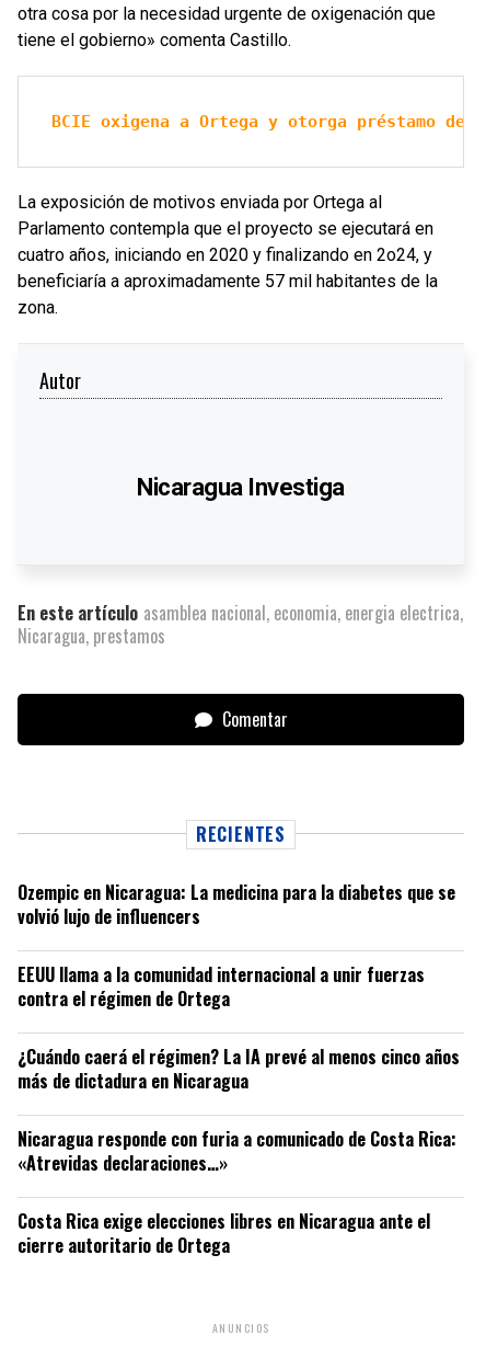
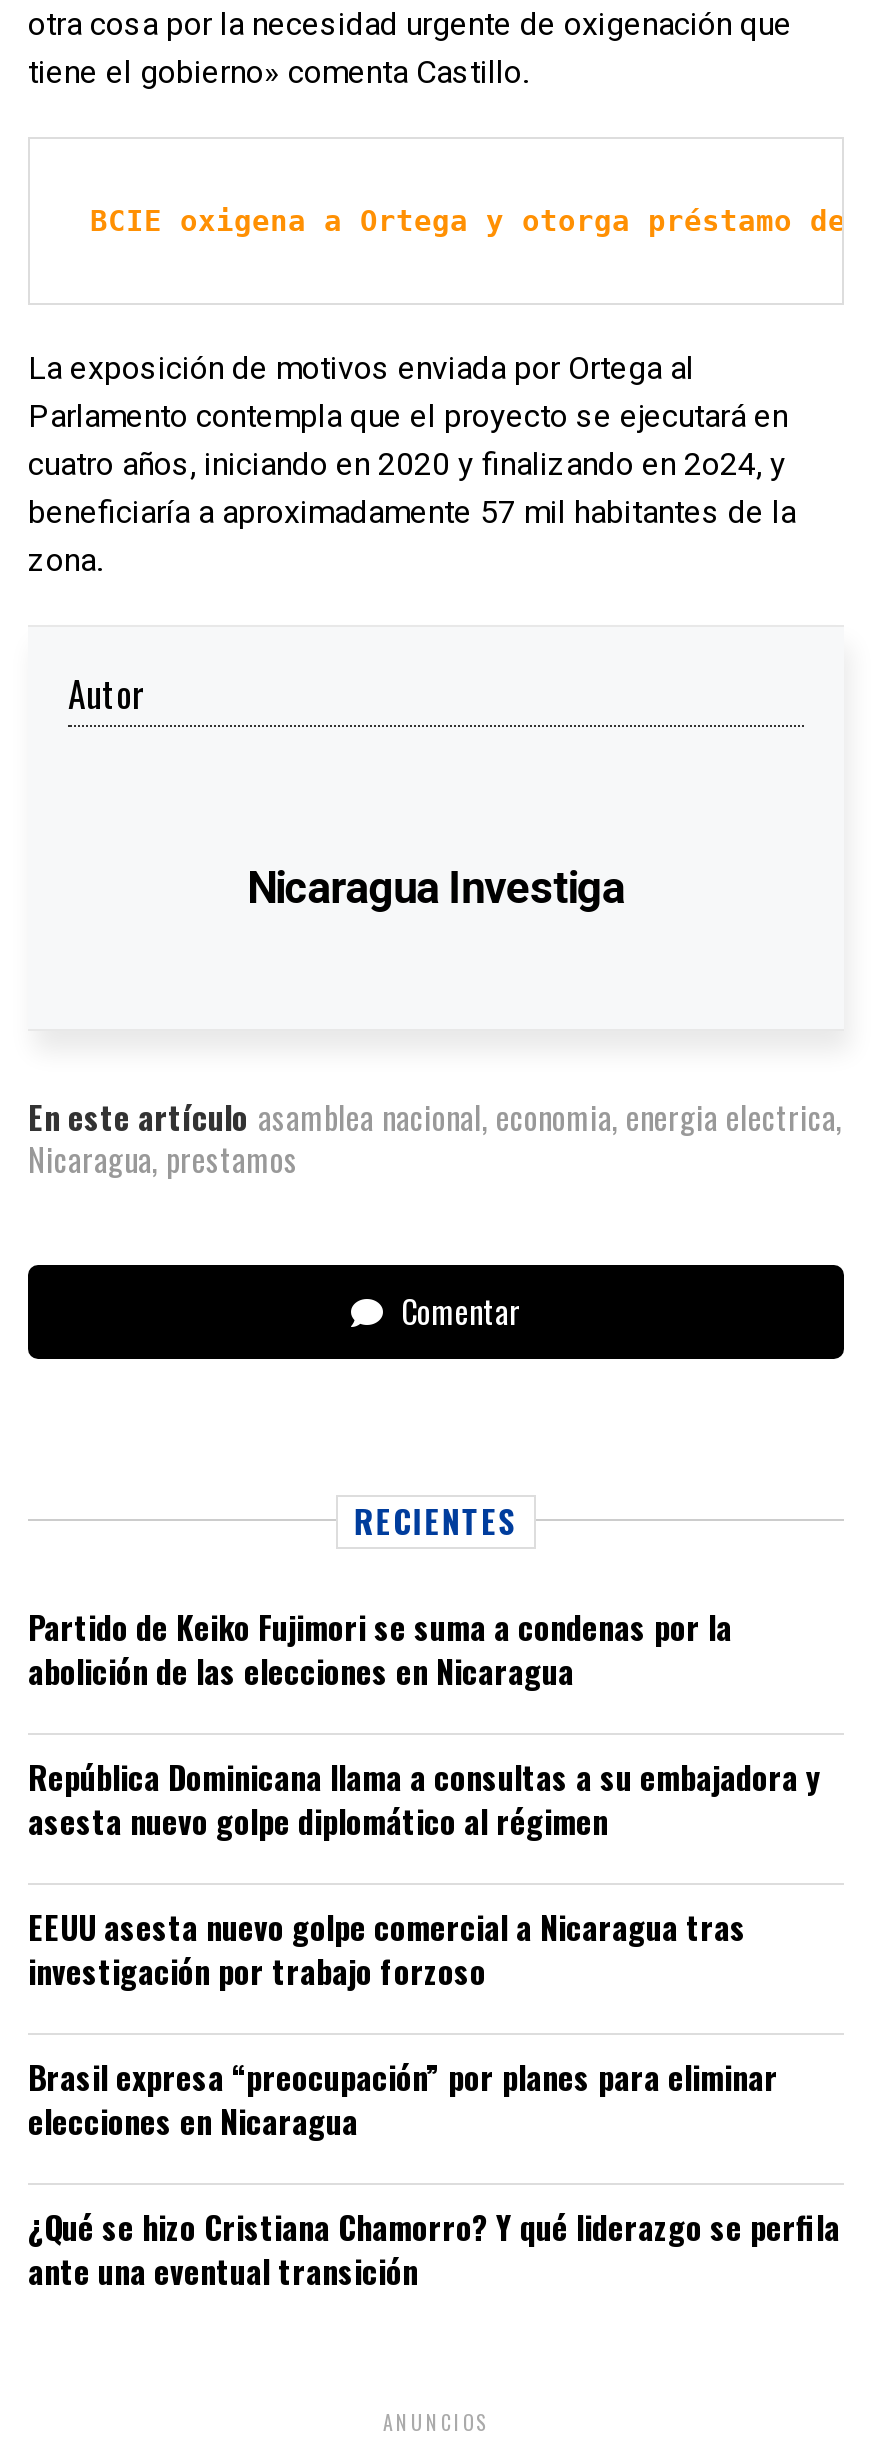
- Ozempic en Nicaragua: La medicina para la diabetes que se
- volvió lujo de influencers
+ Partido de Keiko Fujimori se suma a condenas por la
+ abolición de las elecciones en Nicaragua

- EEUU llama a la comunidad internacional a unir fuerzas
- contra el régimen de Ortega
+ República Dominicana llama a consultas a su embajadora y
+ asesta nuevo golpe diplomático al régimen

- ¿Cuándo caerá el régimen? La IA prevé al menos cinco años
- más de dictadura en Nicaragua
+ EEUU asesta nuevo golpe comercial a Nicaragua tras
+ investigación por trabajo forzoso

- Nicaragua responde con furia a comunicado de Costa Rica:
- «Atrevidas declaraciones…»
+ Brasil expresa “preocupación” por planes para eliminar
+ elecciones en Nicaragua

- Costa Rica exige elecciones libres en Nicaragua ante el
- cierre autoritario de Ortega
+ ¿Qué se hizo Cristiana Chamorro? Y qué liderazgo se perfila
+ ante una eventual transición
